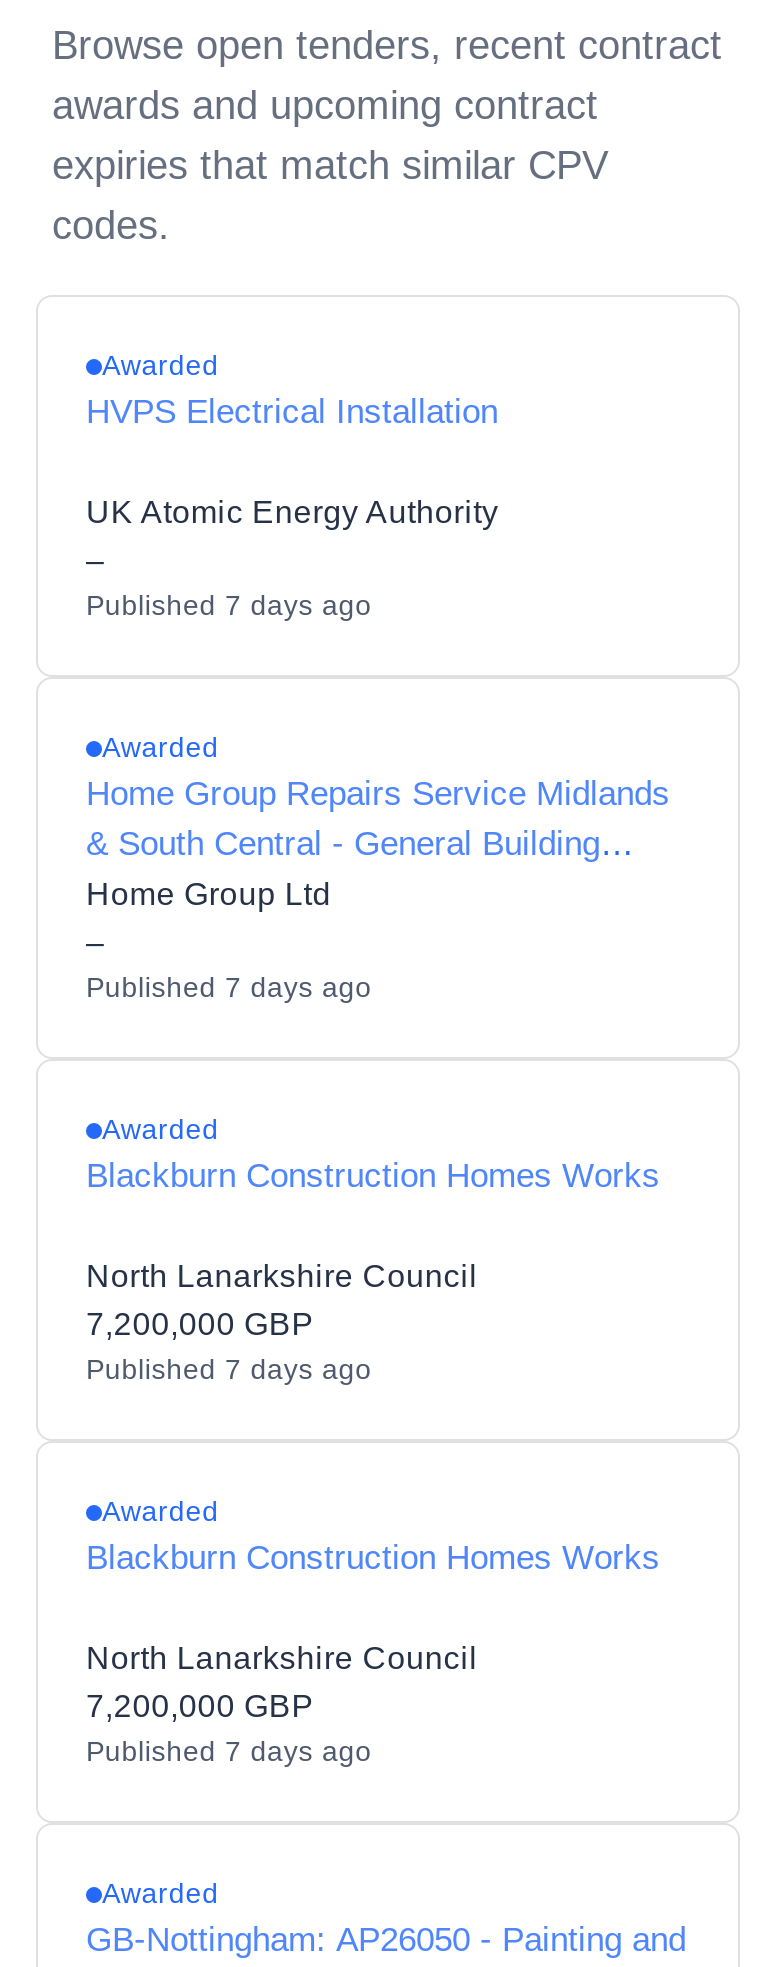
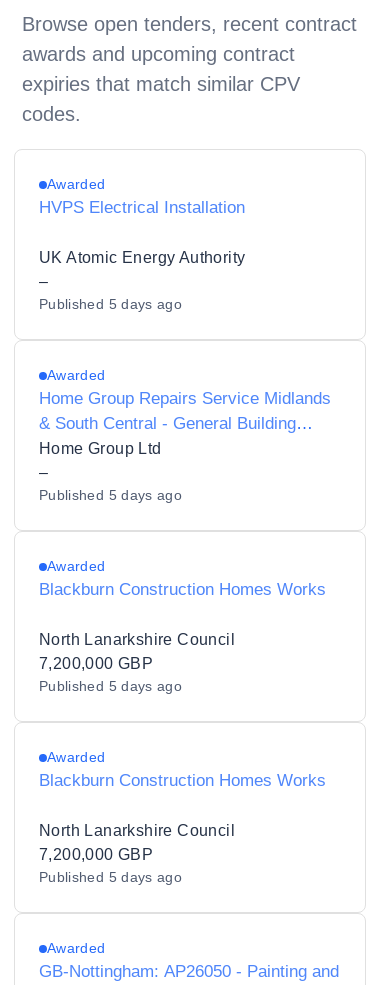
- Published 7 days ago
+ Published 5 days ago

- Published 7 days ago
+ Published 5 days ago

- Published 7 days ago
+ Published 5 days ago

- Published 7 days ago
+ Published 5 days ago
